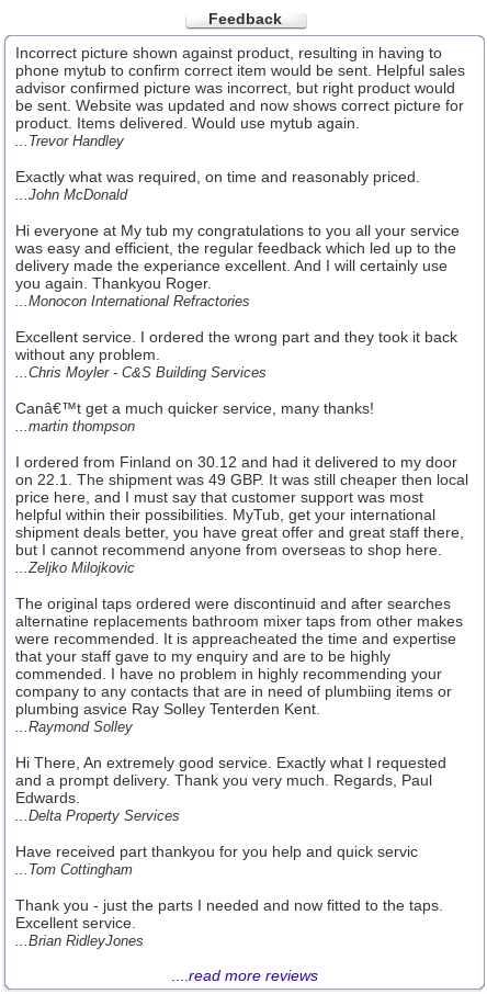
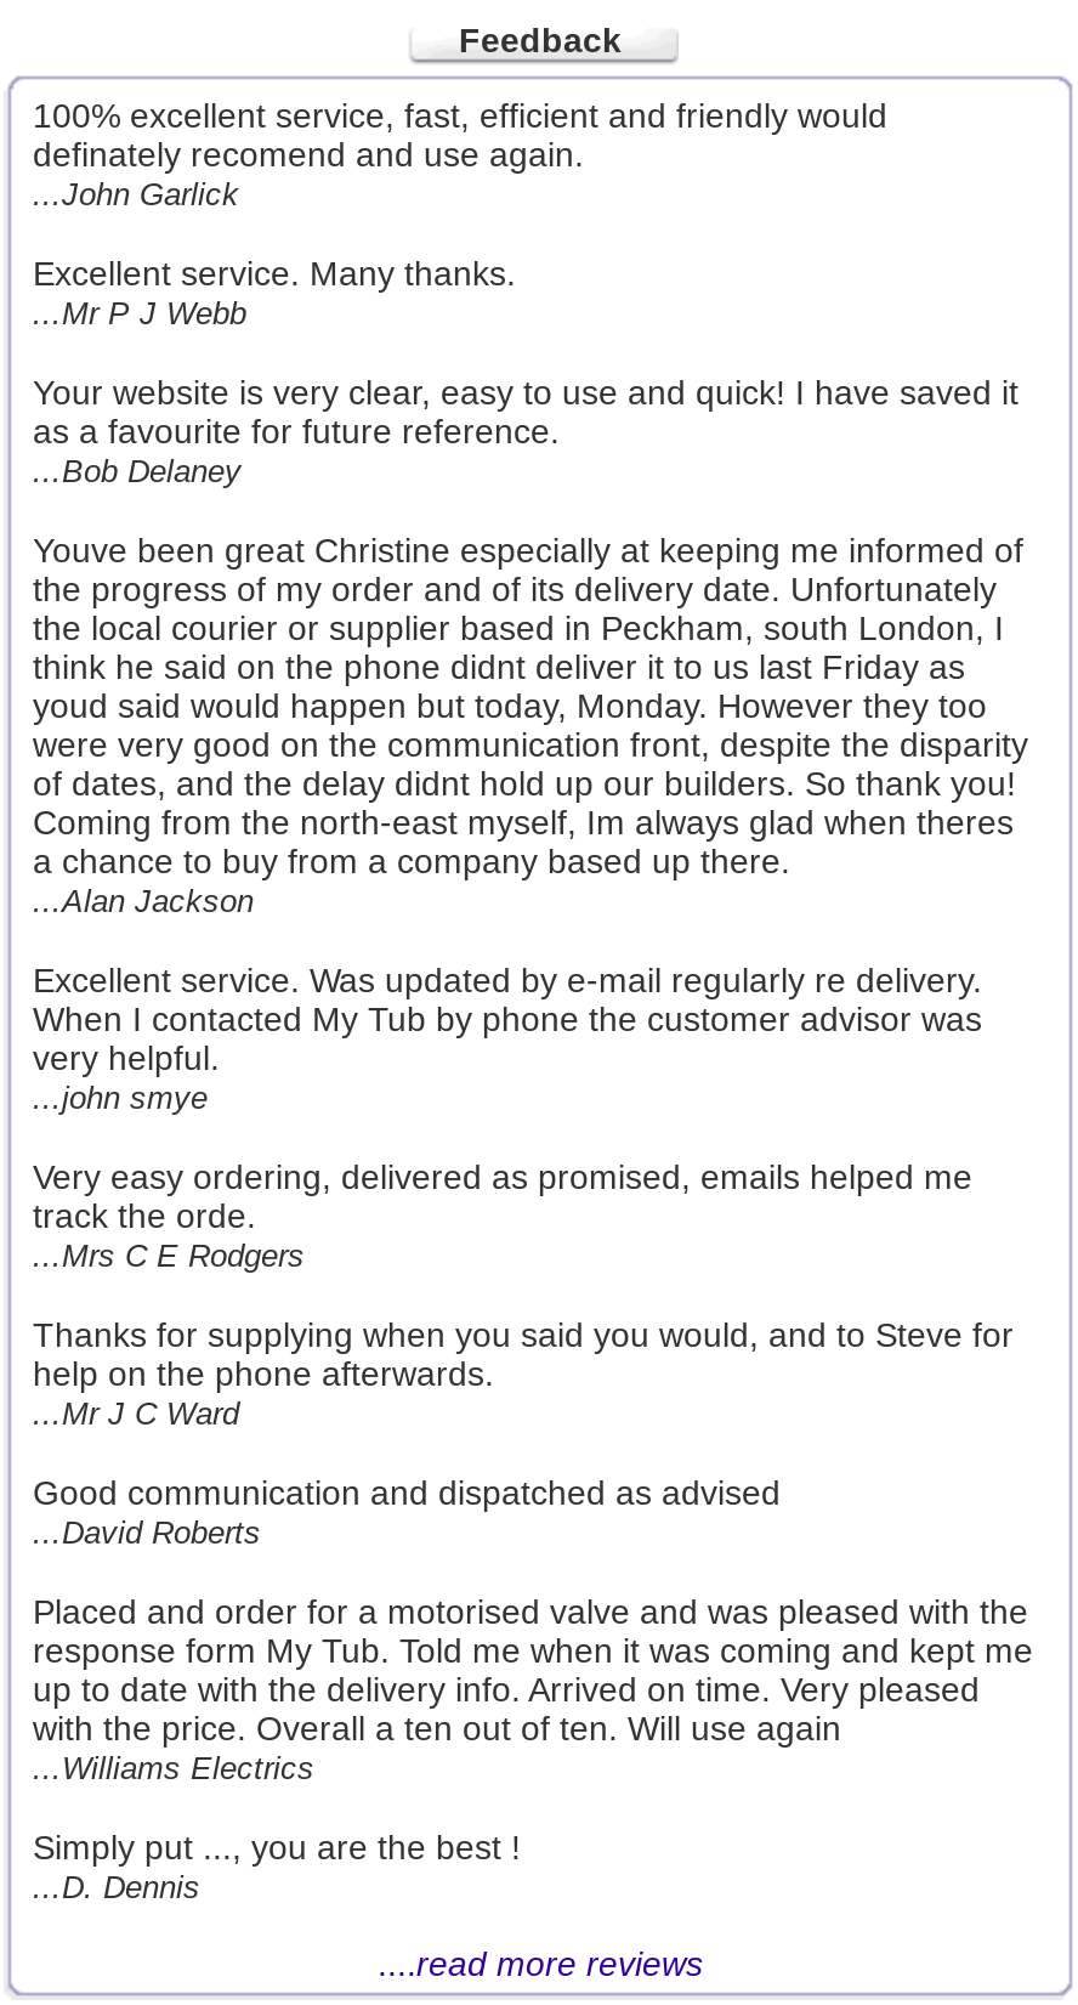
- Incorrect picture shown against product, resulting in having to
- phone mytub to confirm correct item would be sent. Helpful sales
- advisor confirmed picture was incorrect, but right product would
- be sent. Website was updated and now shows correct picture for
- product. Items delivered. Would use mytub again.
- ...Trevor Handley
+ 100% excellent service, fast, efficient and friendly would
+ definately recomend and use again.
+ ...John Garlick

- Exactly what was required, on time and reasonably priced.
- ...John McDonald
+ Excellent service. Many thanks.
+ ...Mr P J Webb

- Hi everyone at My tub my congratulations to you all your service
- was easy and efficient, the regular feedback which led up to the
- delivery made the experiance excellent. And I will certainly use
- you again. Thankyou Roger.
- ...Monocon International Refractories
+ Your website is very clear, easy to use and quick! I have saved it
+ as a favourite for future reference.
+ ...Bob Delaney

- Excellent service. I ordered the wrong part and they took it back
- without any problem.
- ...Chris Moyler - C&S Building Services
+ Youve been great Christine especially at keeping me informed of
+ the progress of my order and of its delivery date. Unfortunately
+ the local courier or supplier based in Peckham, south London, I
+ think he said on the phone didnt deliver it to us last Friday as
+ youd said would happen but today, Monday. However they too
+ were very good on the communication front, despite the disparity
+ of dates, and the delay didnt hold up our builders. So thank you!
+ Coming from the north-east myself, Im always glad when theres
+ a chance to buy from a company based up there.
+ ...Alan Jackson

- Canâ€™t get a much quicker service, many thanks!
- ...martin thompson
+ Excellent service. Was updated by e-mail regularly re delivery.
+ When I contacted My Tub by phone the customer advisor was
+ very helpful.
+ ...john smye

- I ordered from Finland on 30.12 and had it delivered to my door
- on 22.1. The shipment was 49 GBP. It was still cheaper then local
- price here, and I must say that customer support was most
- helpful within their possibilities. MyTub, get your international
- shipment deals better, you have great offer and great staff there,
- but I cannot recommend anyone from overseas to shop here.
- ...Zeljko Milojkovic
+ Very easy ordering, delivered as promised, emails helped me
+ track the orde.
+ ...Mrs C E Rodgers

- The original taps ordered were discontinuid and after searches
- alternatine replacements bathroom mixer taps from other makes
- were recommended. It is appreacheated the time and expertise
- that your staff gave to my enquiry and are to be highly
- commended. I have no problem in highly recommending your
- company to any contacts that are in need of plumbiing items or
- plumbing asvice Ray Solley Tenterden Kent.
- ...Raymond Solley
+ Thanks for supplying when you said you would, and to Steve for
+ help on the phone afterwards.
+ ...Mr J C Ward

- Hi There, An extremely good service. Exactly what I requested
- and a prompt delivery. Thank you very much. Regards, Paul
- Edwards.
- ...Delta Property Services
+ Good communication and dispatched as advised
+ ...David Roberts

- Have received part thankyou for you help and quick servic
- ...Tom Cottingham
+ Placed and order for a motorised valve and was pleased with the
+ response form My Tub. Told me when it was coming and kept me
+ up to date with the delivery info. Arrived on time. Very pleased
+ with the price. Overall a ten out of ten. Will use again
+ ...Williams Electrics

- Thank you - just the parts I needed and now fitted to the taps.
- Excellent service.
- ...Brian RidleyJones
+ Simply put ..., you are the best !
+ ...D. Dennis
